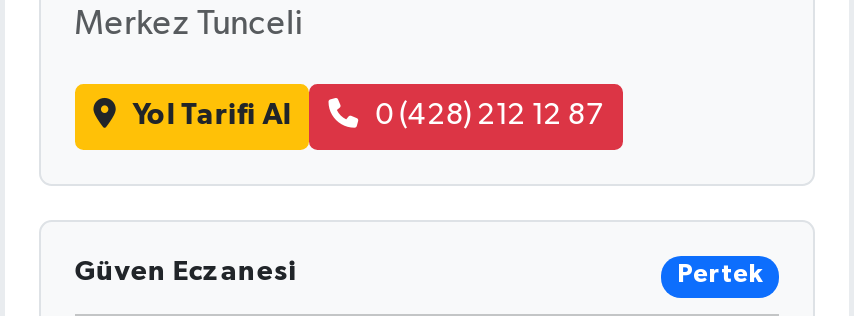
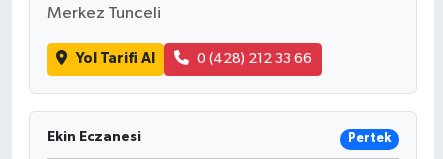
- 0 (428) 212 12 87
+ 0 (428) 212 33 66

- Güven Eczanesi
+ Ekin Eczanesi
